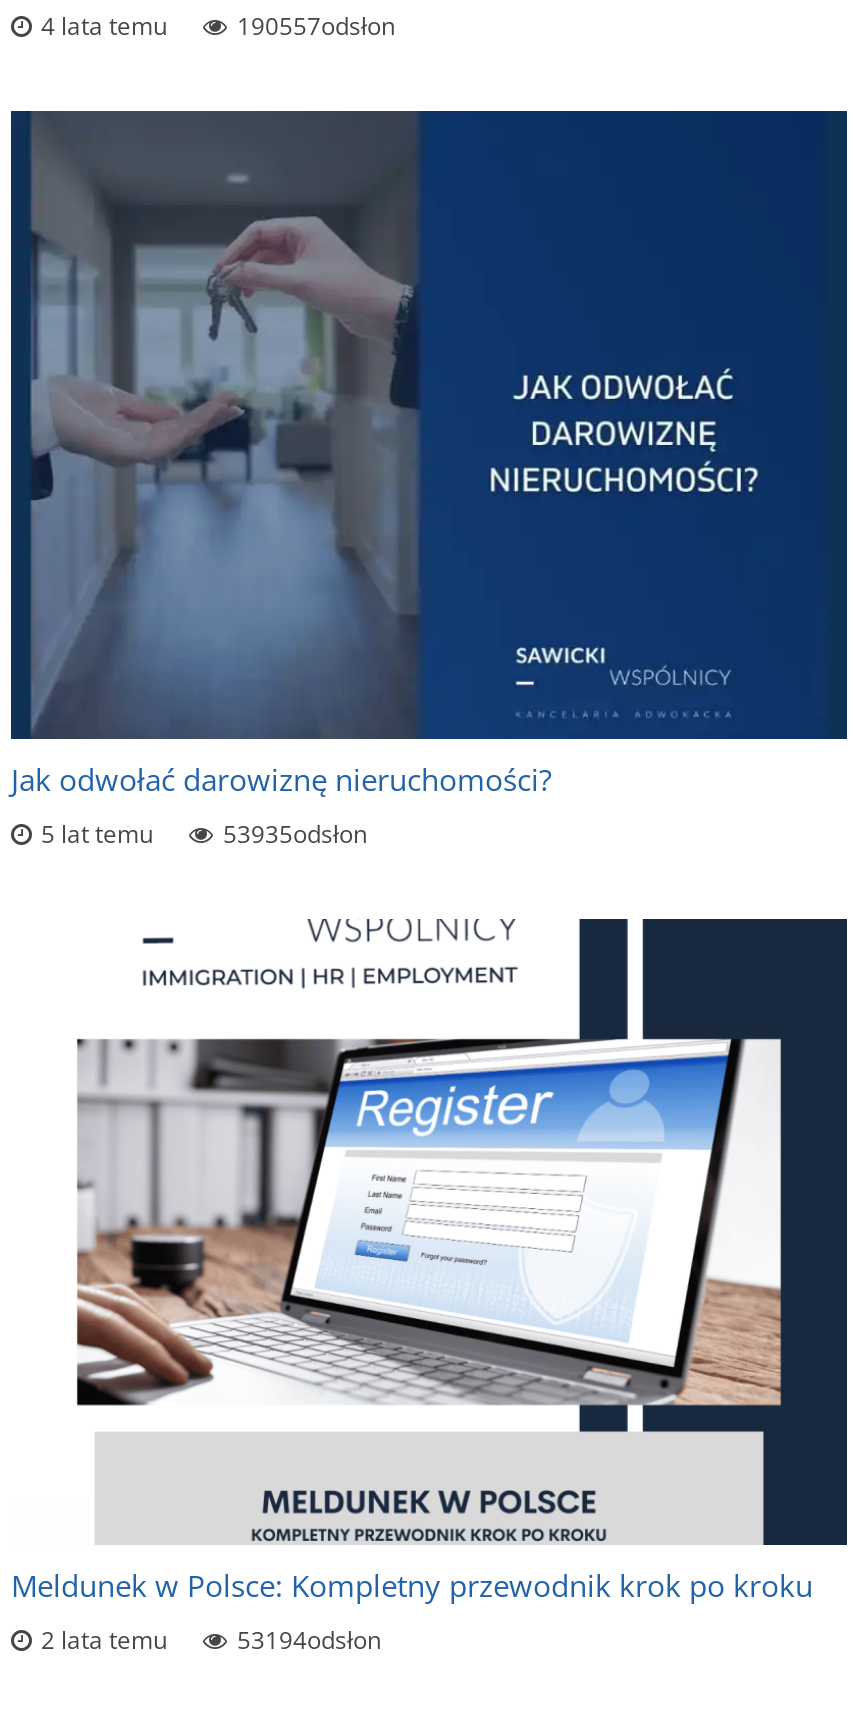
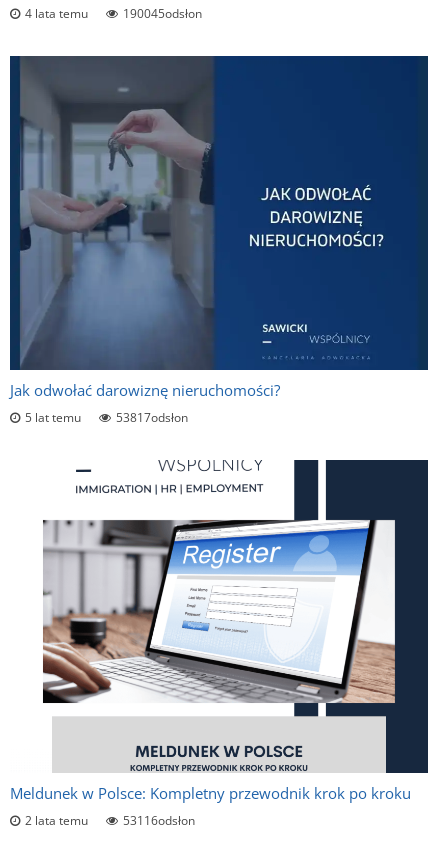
- 190557odsłon
+ 190045odsłon

- 53935odsłon
+ 53817odsłon

- 53194odsłon
+ 53116odsłon
